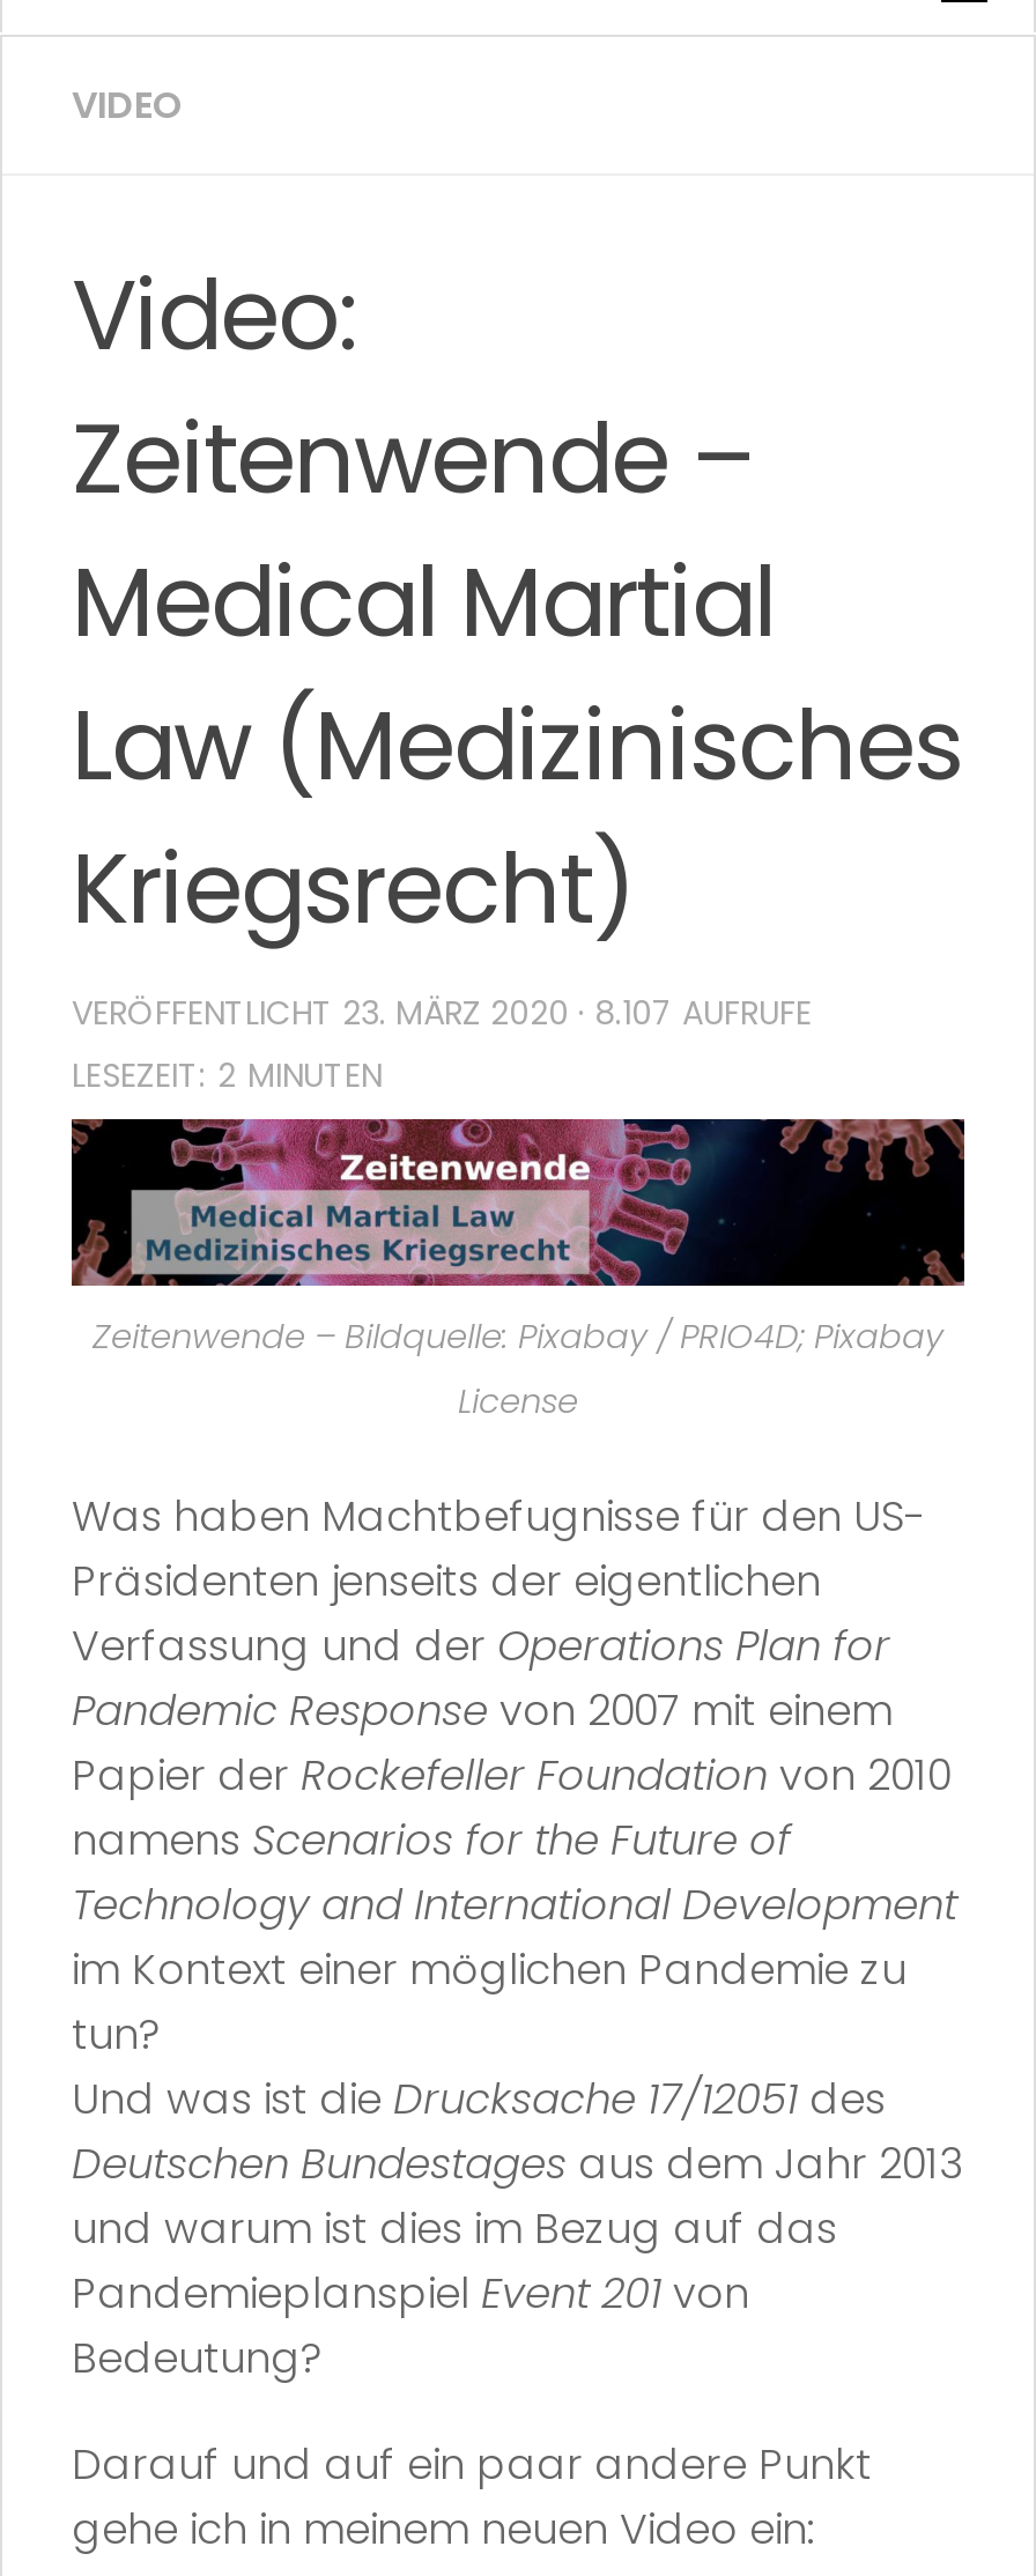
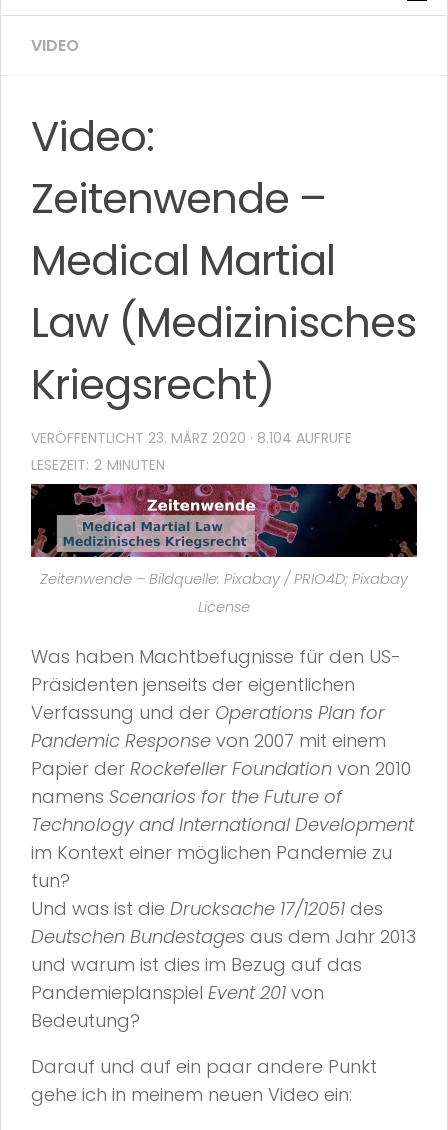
- VERÖFFENTLICHT 23. MÄRZ 2020 · 8.107 AUFRUFE
+ VERÖFFENTLICHT 23. MÄRZ 2020 · 8.104 AUFRUFE
